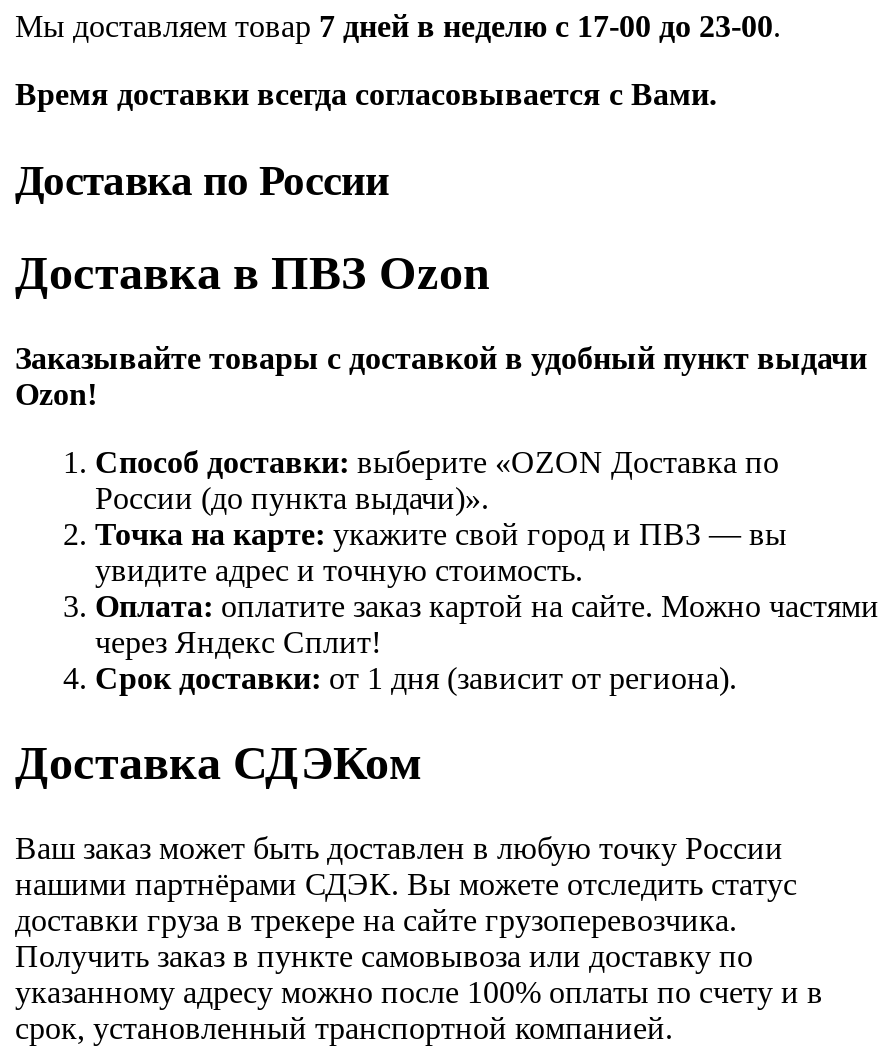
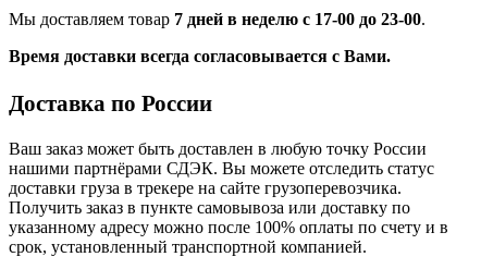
- Доставка в ПВЗ Ozon
- Заказывайте товары с доставкой в удобный пункт выдачи
- Ozon!
- Способ доставки: выберите «OZON Доставка по
- России (до пункта выдачи)».
- Точка на карте: укажите свой город и ПВЗ — вы
- увидите адрес и точную стоимость.
- Оплата: оплатите заказ картой на сайте. Можно частями
- через Яндекс Сплит!
- Срок доставки: от 1 дня (зависит от региона).
- Доставка СДЭКом
